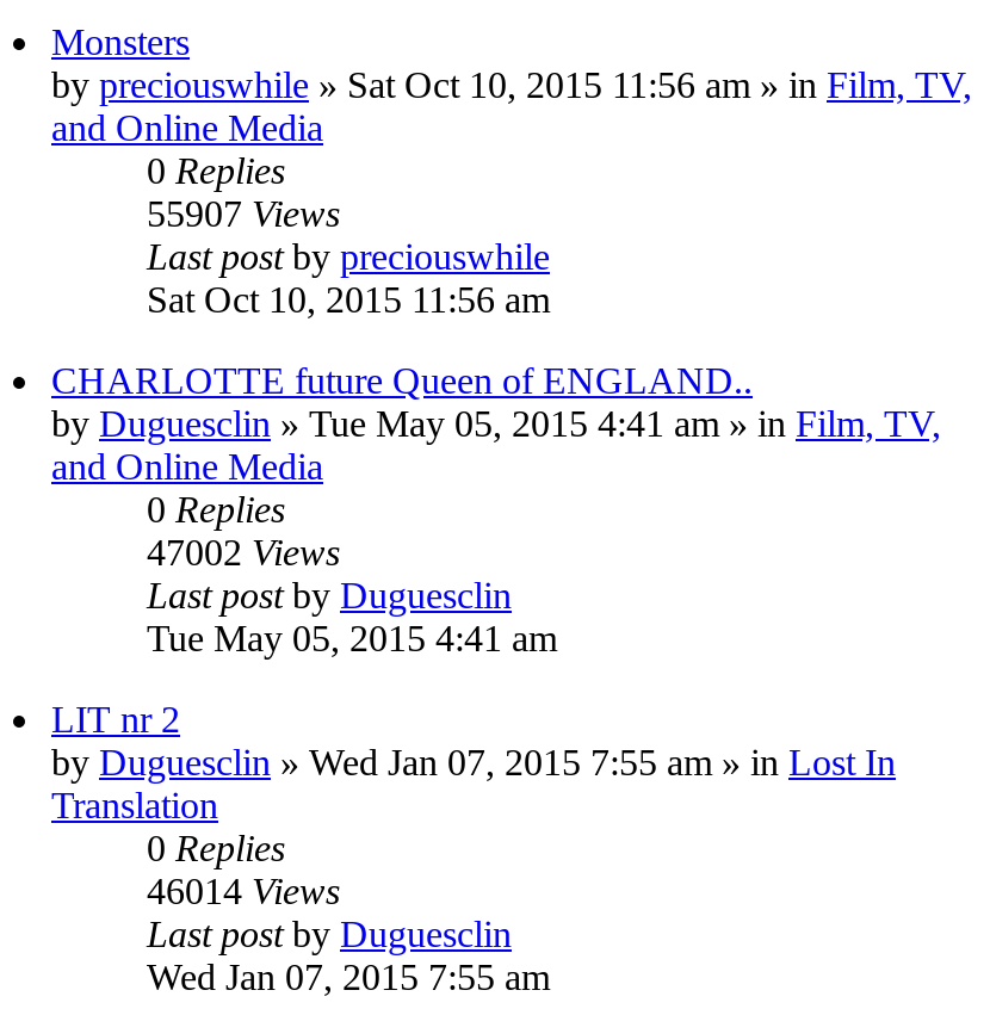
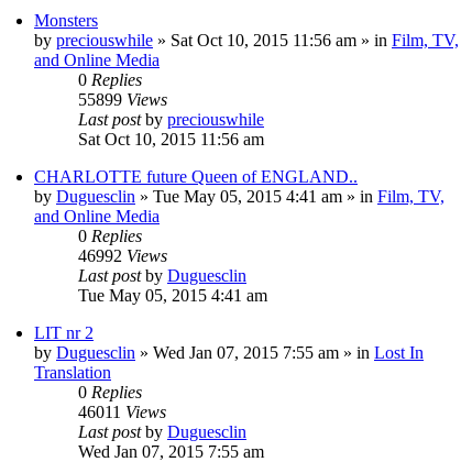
- 55907 Views
+ 55899 Views

- 47002 Views
+ 46992 Views

- 46014 Views
+ 46011 Views
